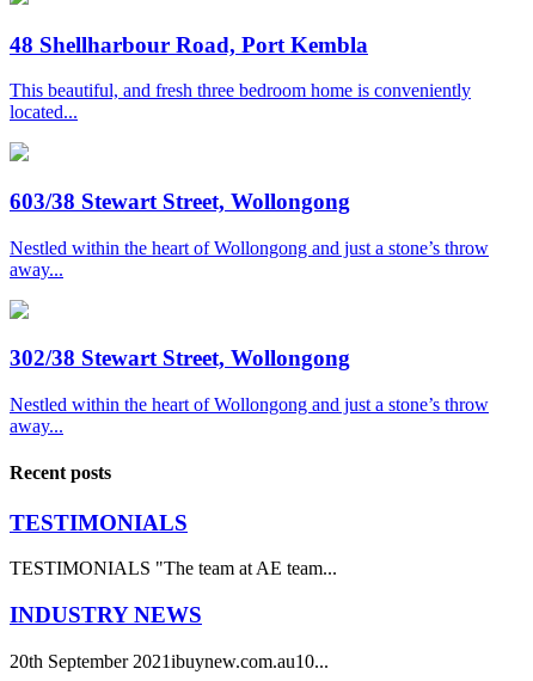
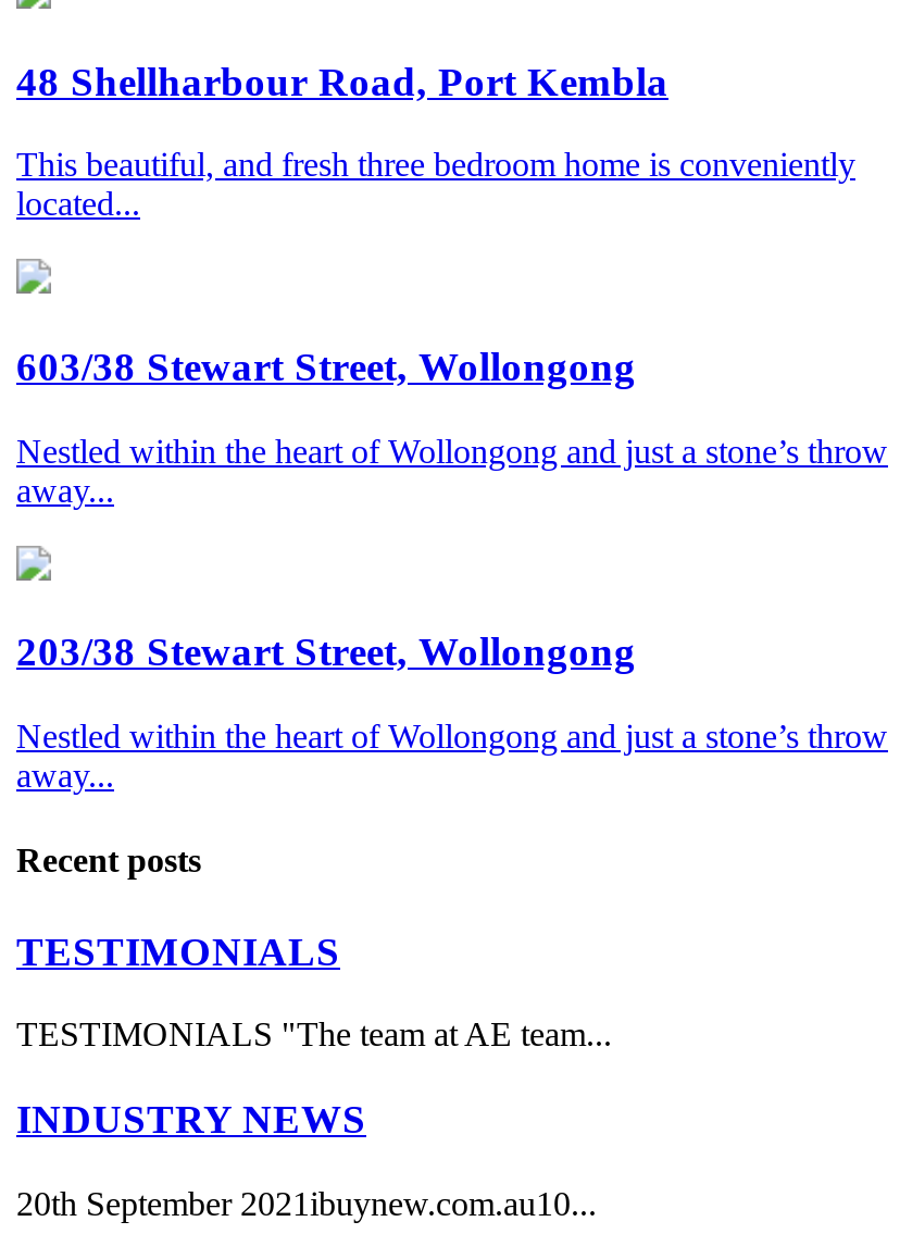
- 302/38 Stewart Street, Wollongong
+ 203/38 Stewart Street, Wollongong
